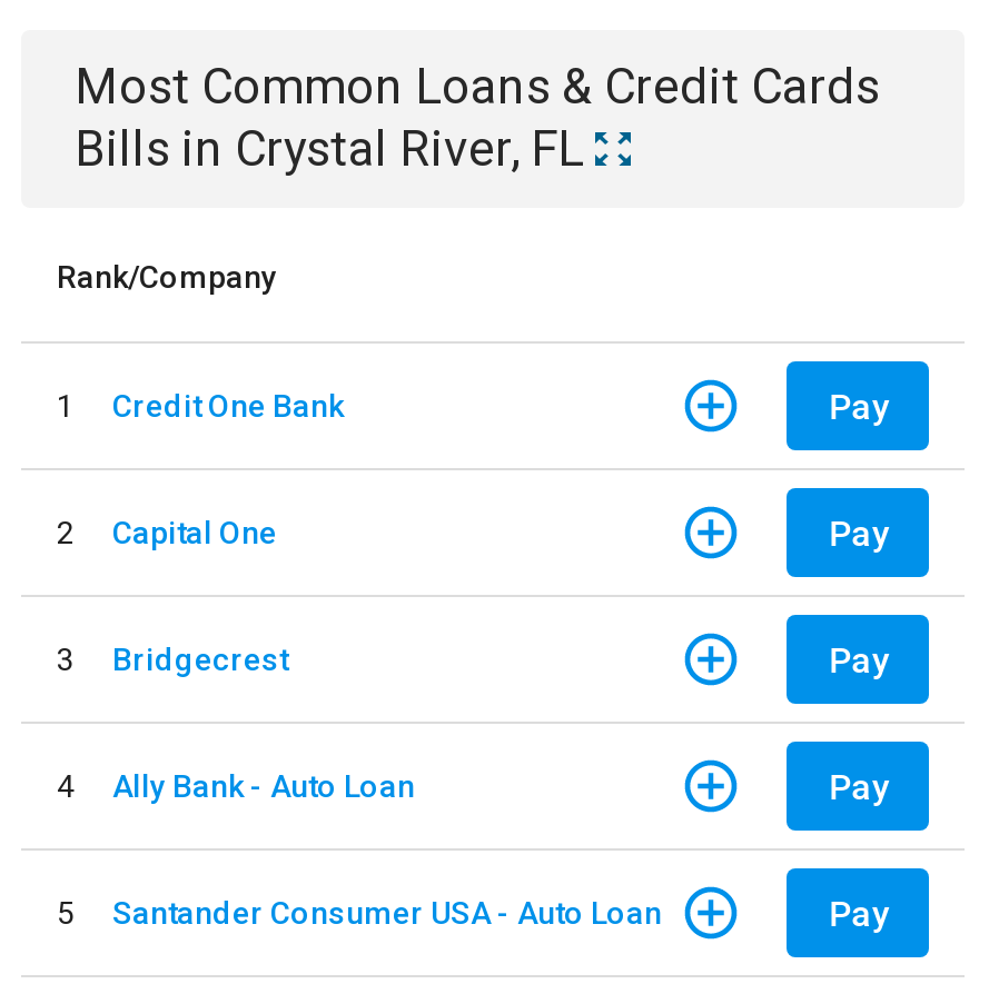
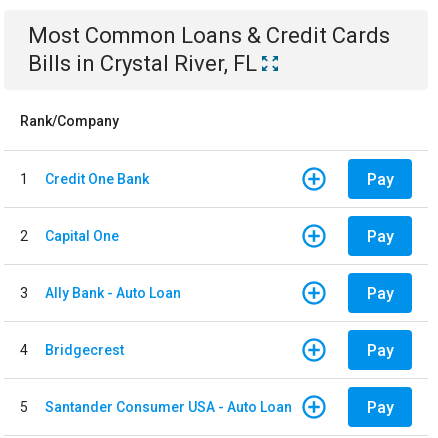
moved down: Bridgecrest

moved up: Ally Bank - Auto Loan
